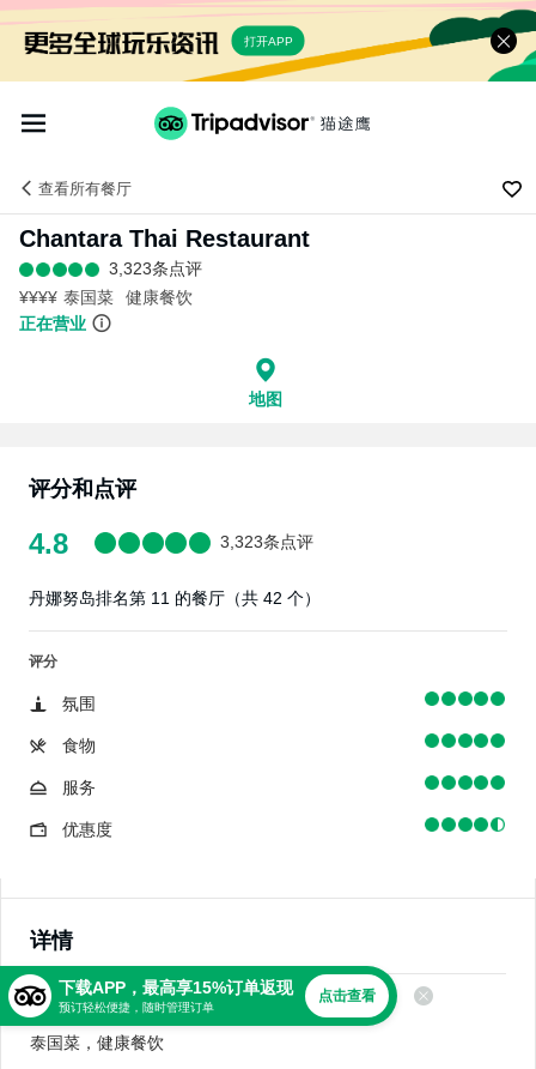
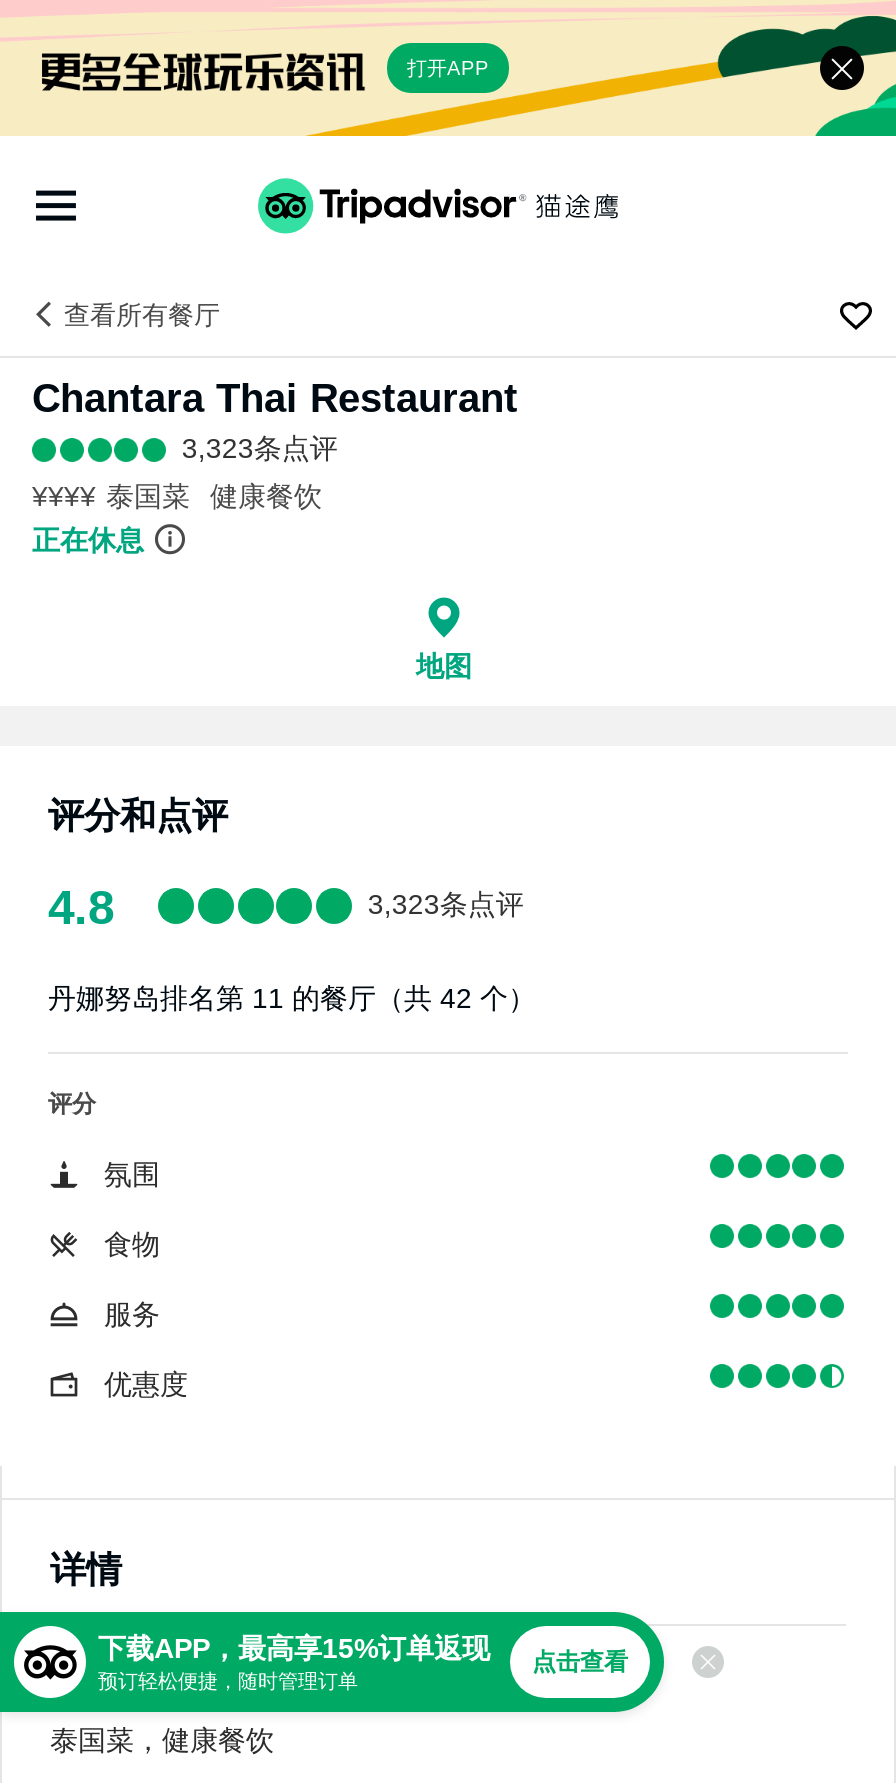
- 正在营业
+ 正在休息
